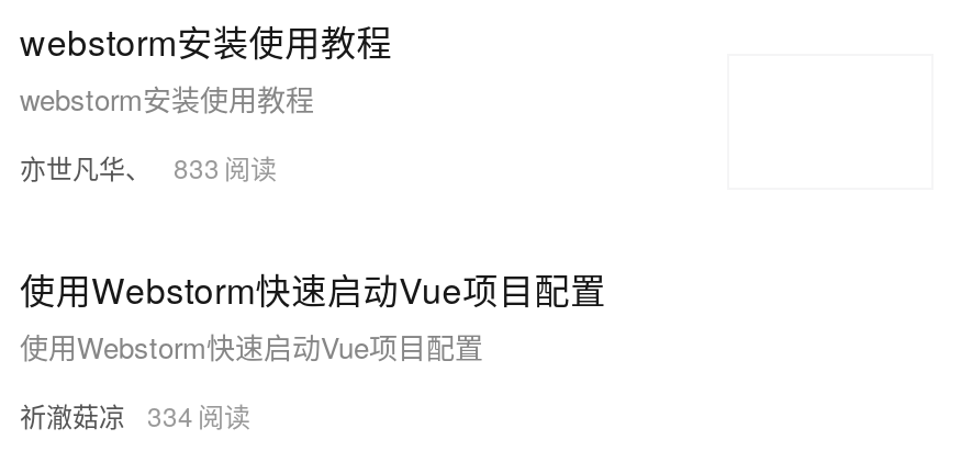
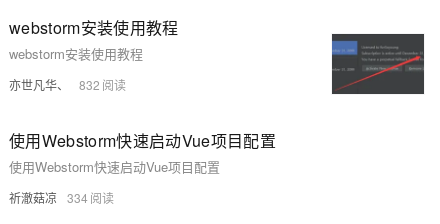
+ [image]

- 亦世凡华、 833
+ 亦世凡华、 832
